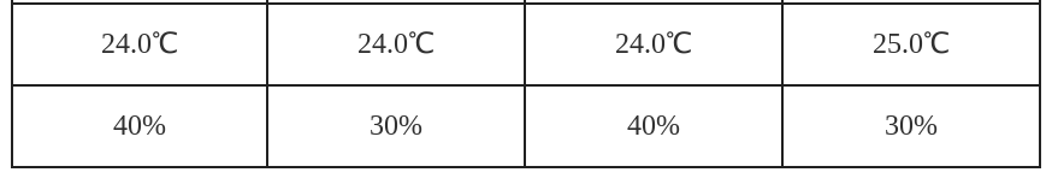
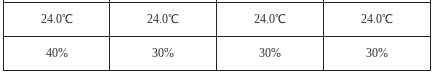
- 25.0℃
+ 24.0℃

- 40%
+ 30%
